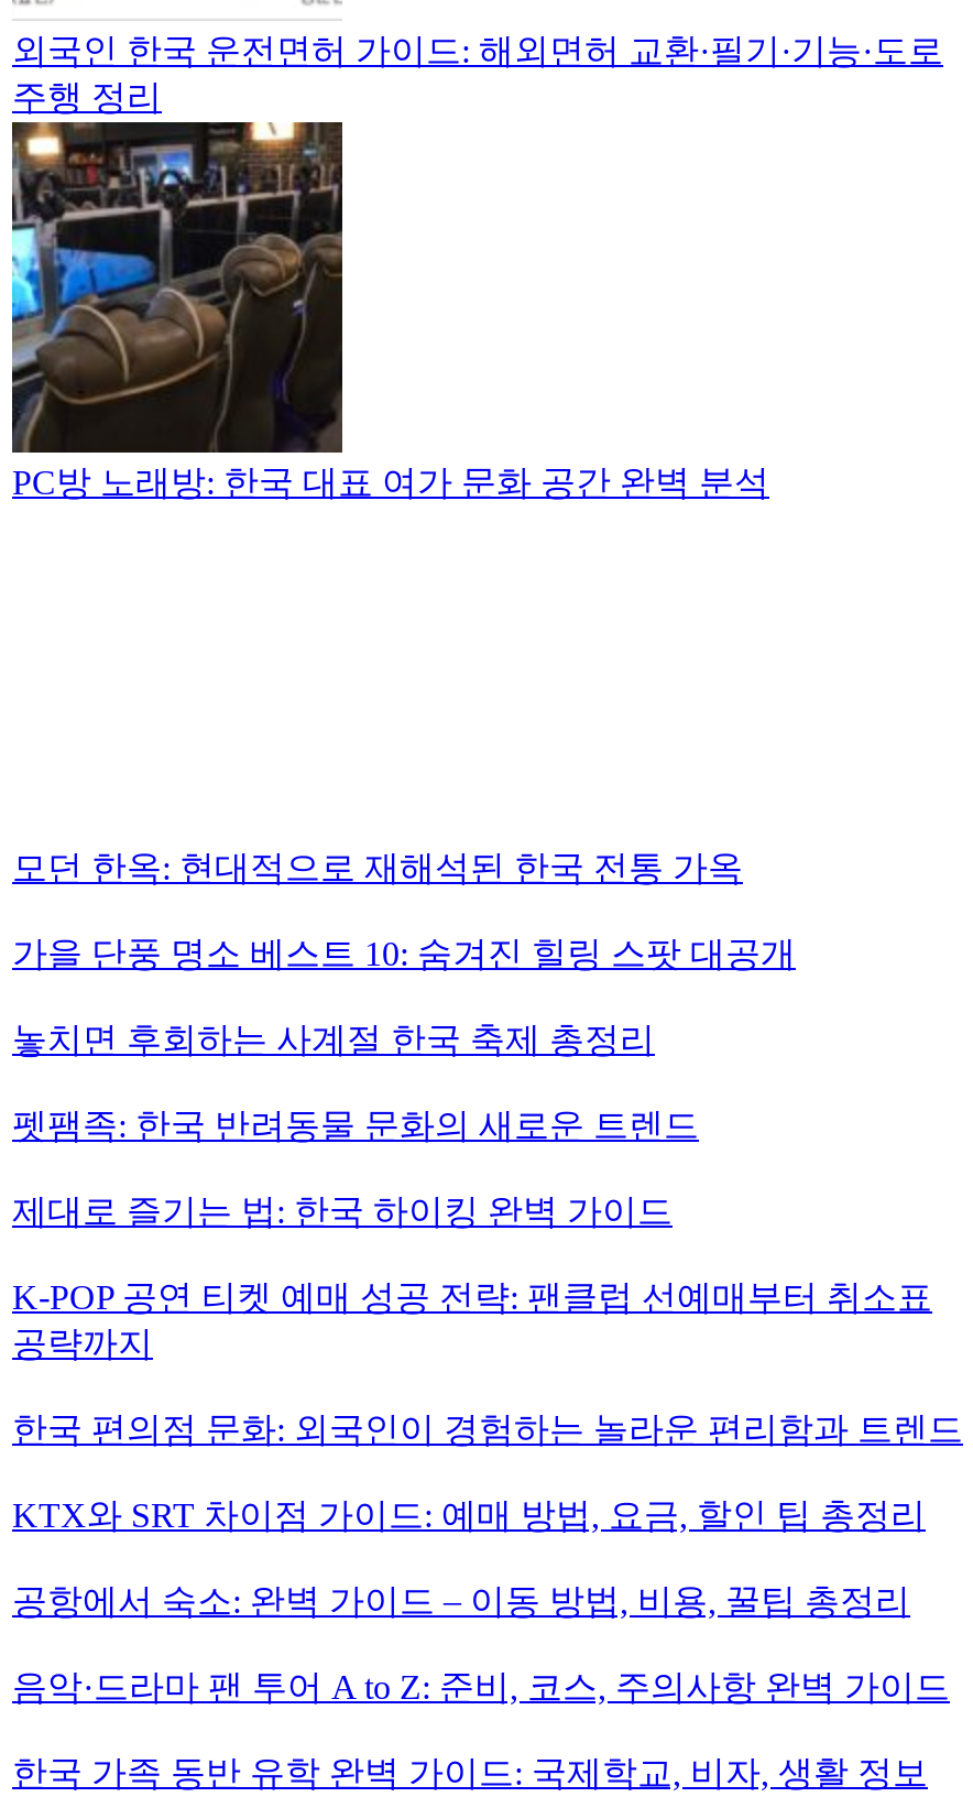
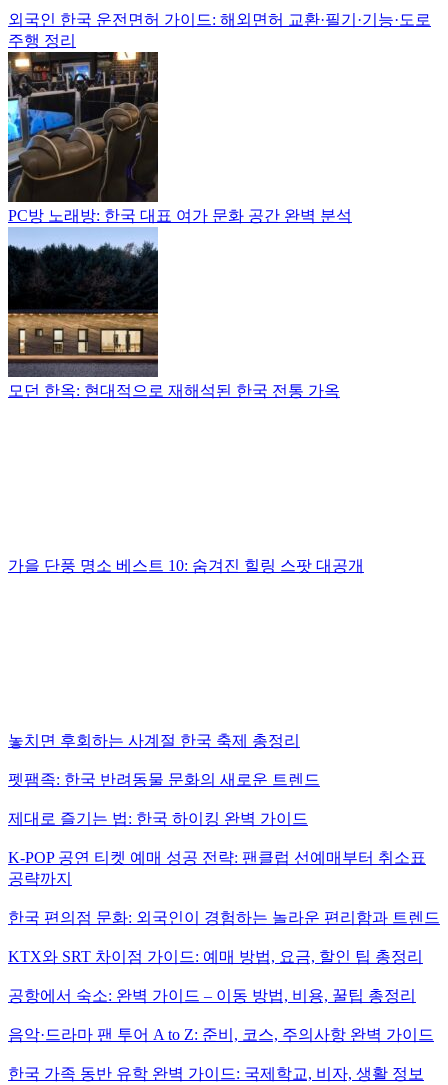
+ [image]
